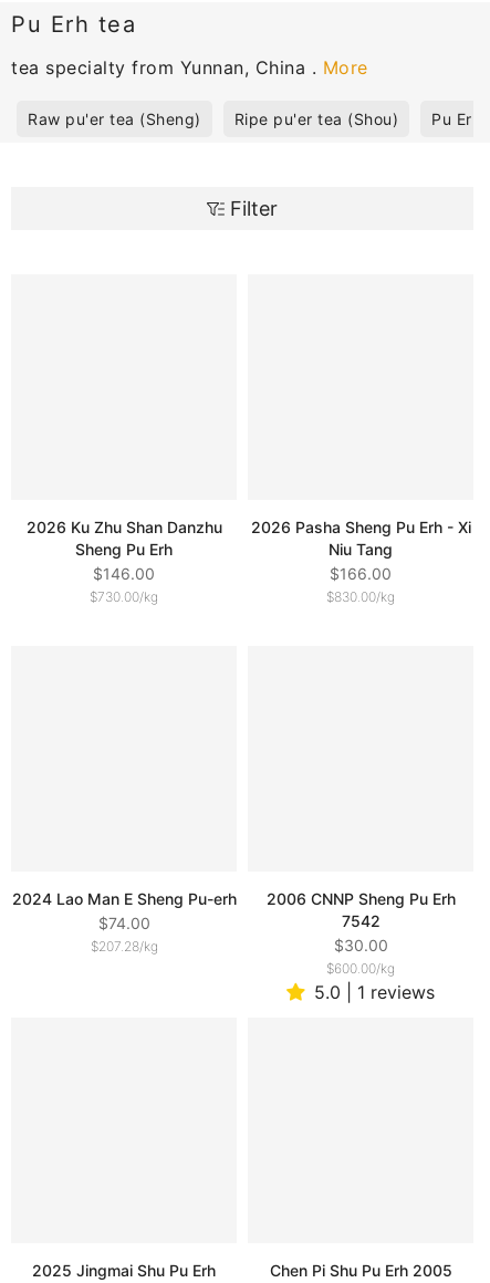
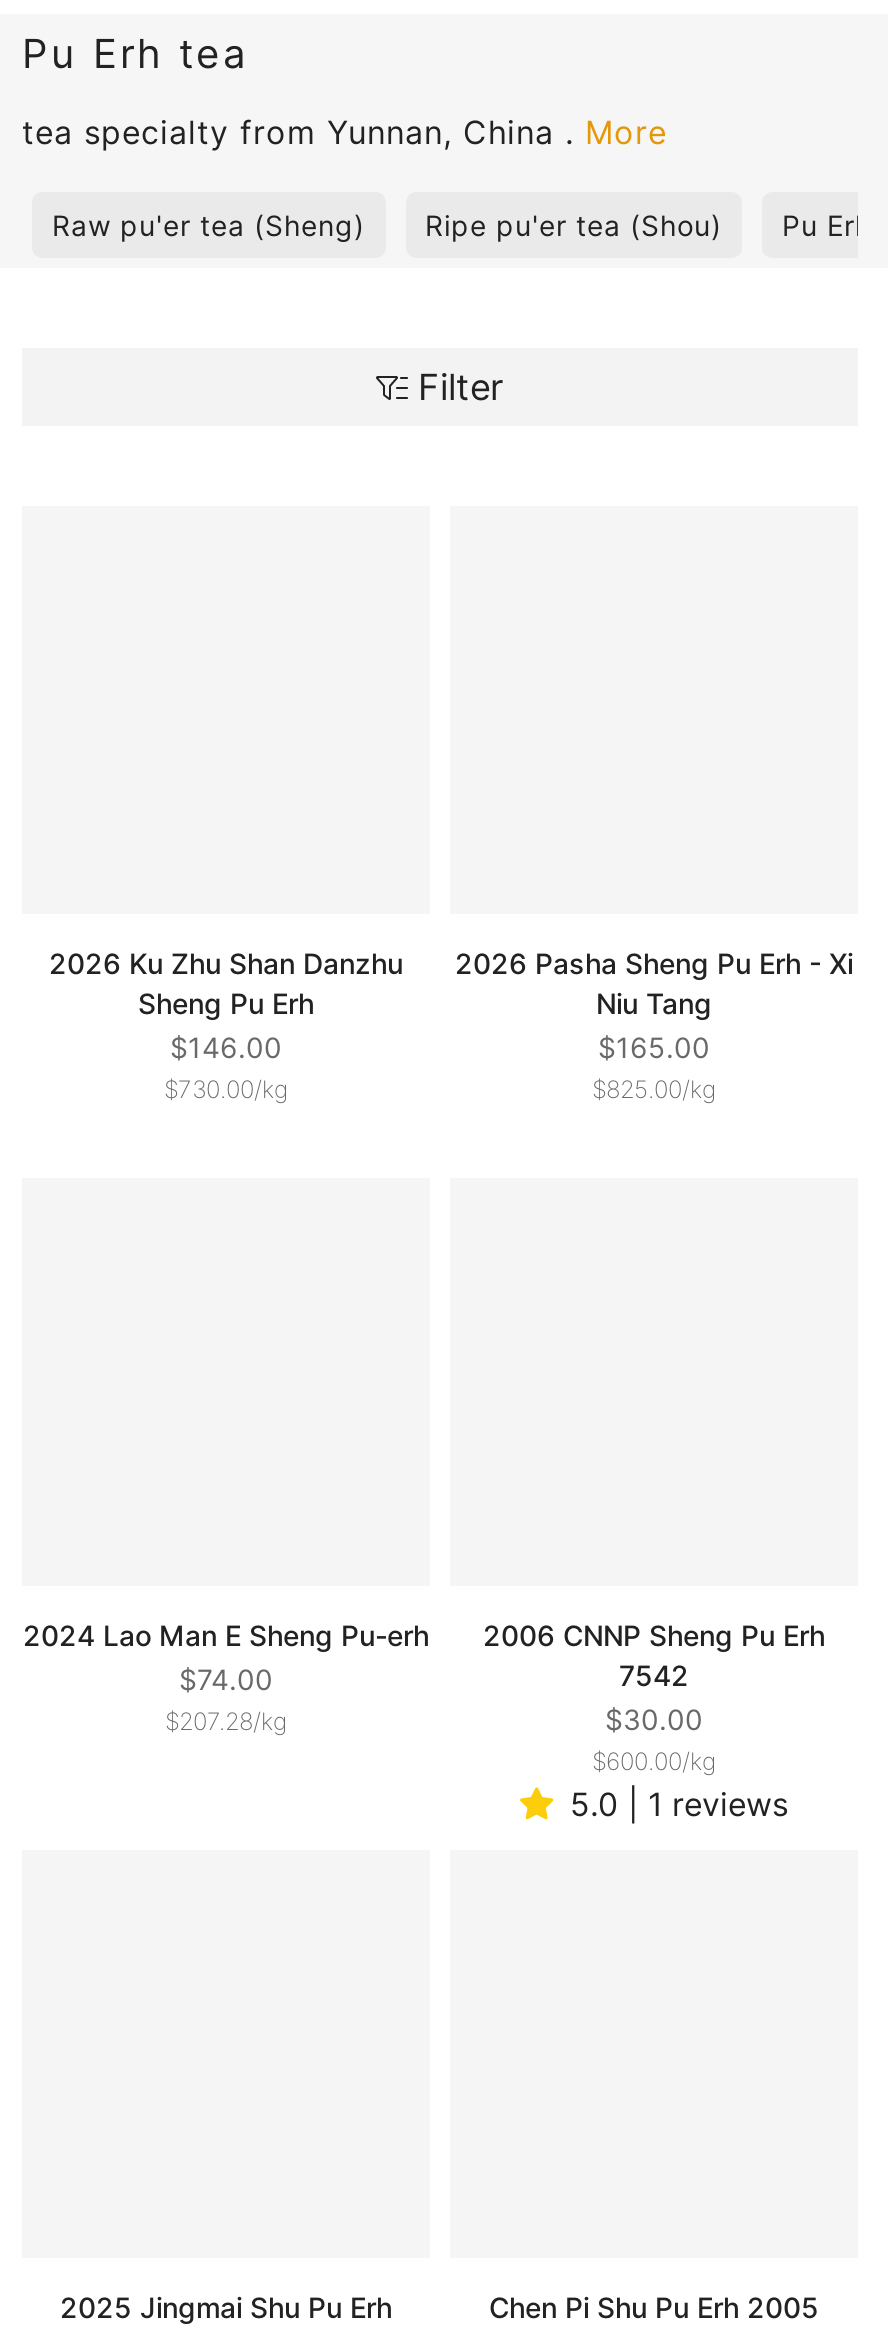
- $166.00
+ $165.00

- $830.00/kg
+ $825.00/kg
